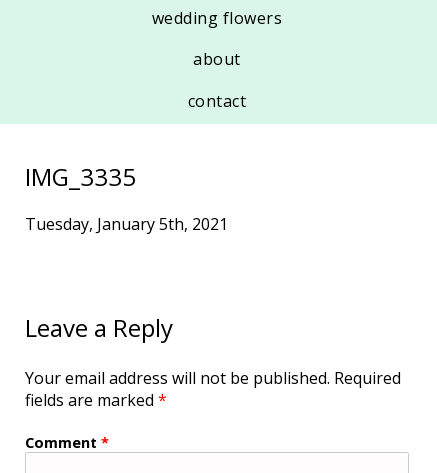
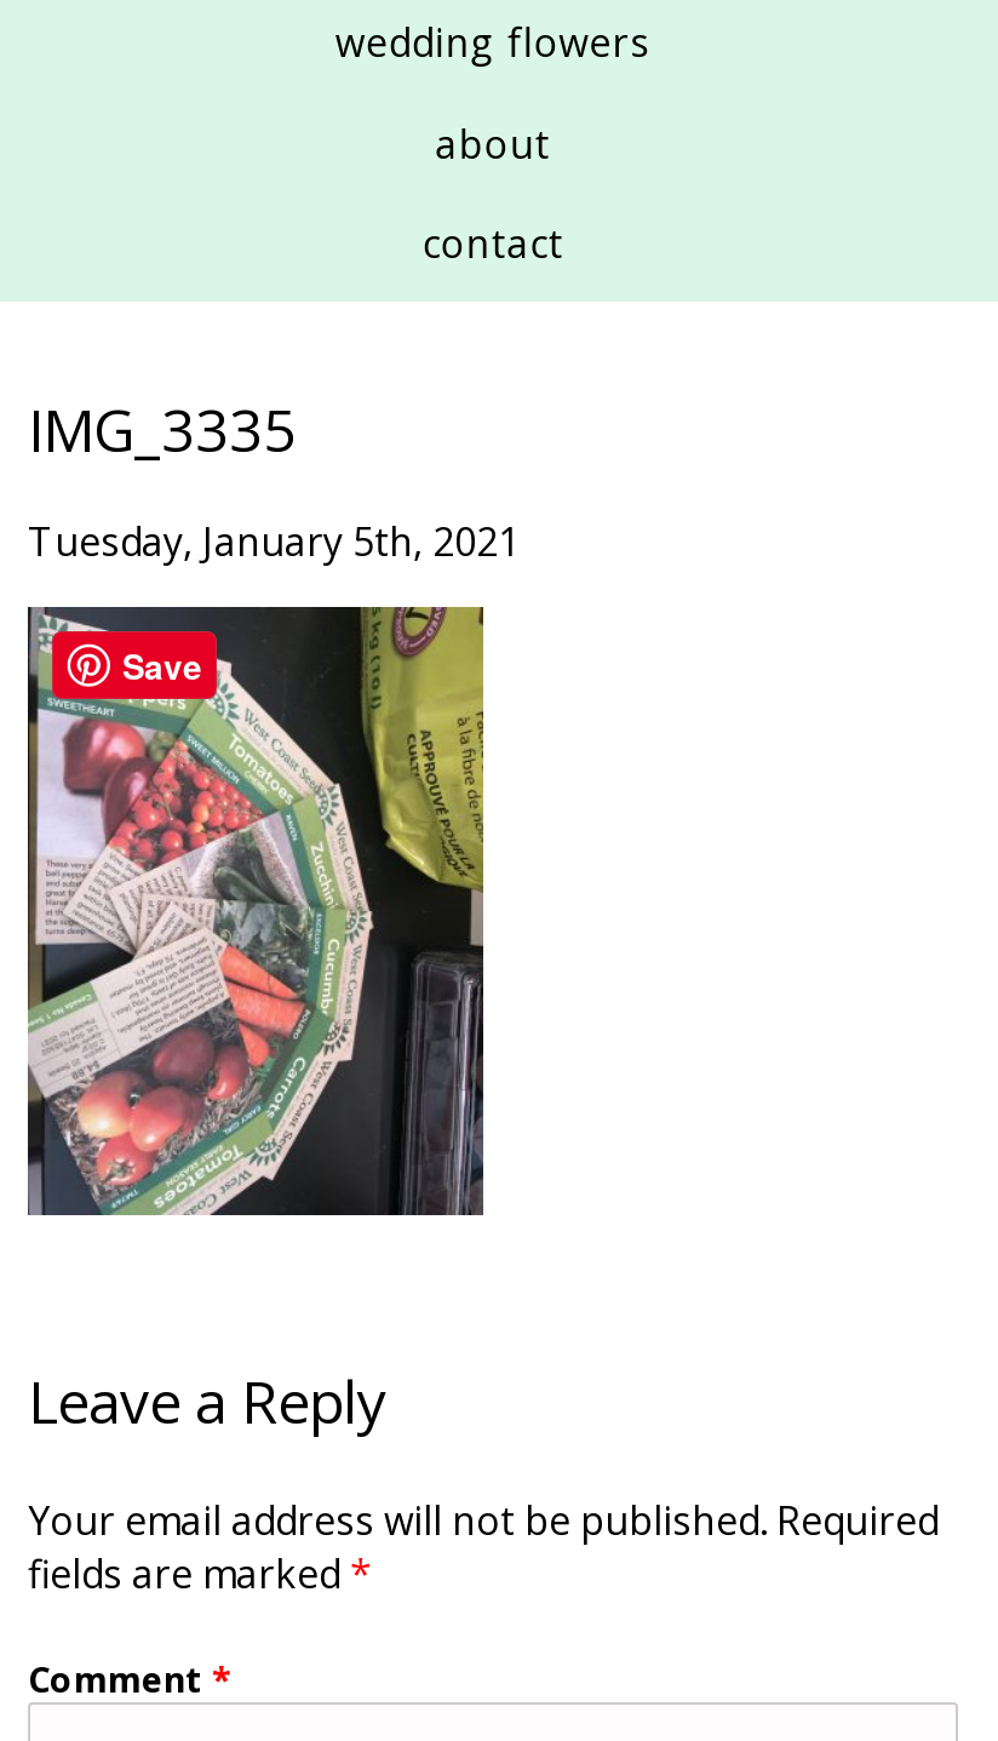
+ [image]
+ Save
